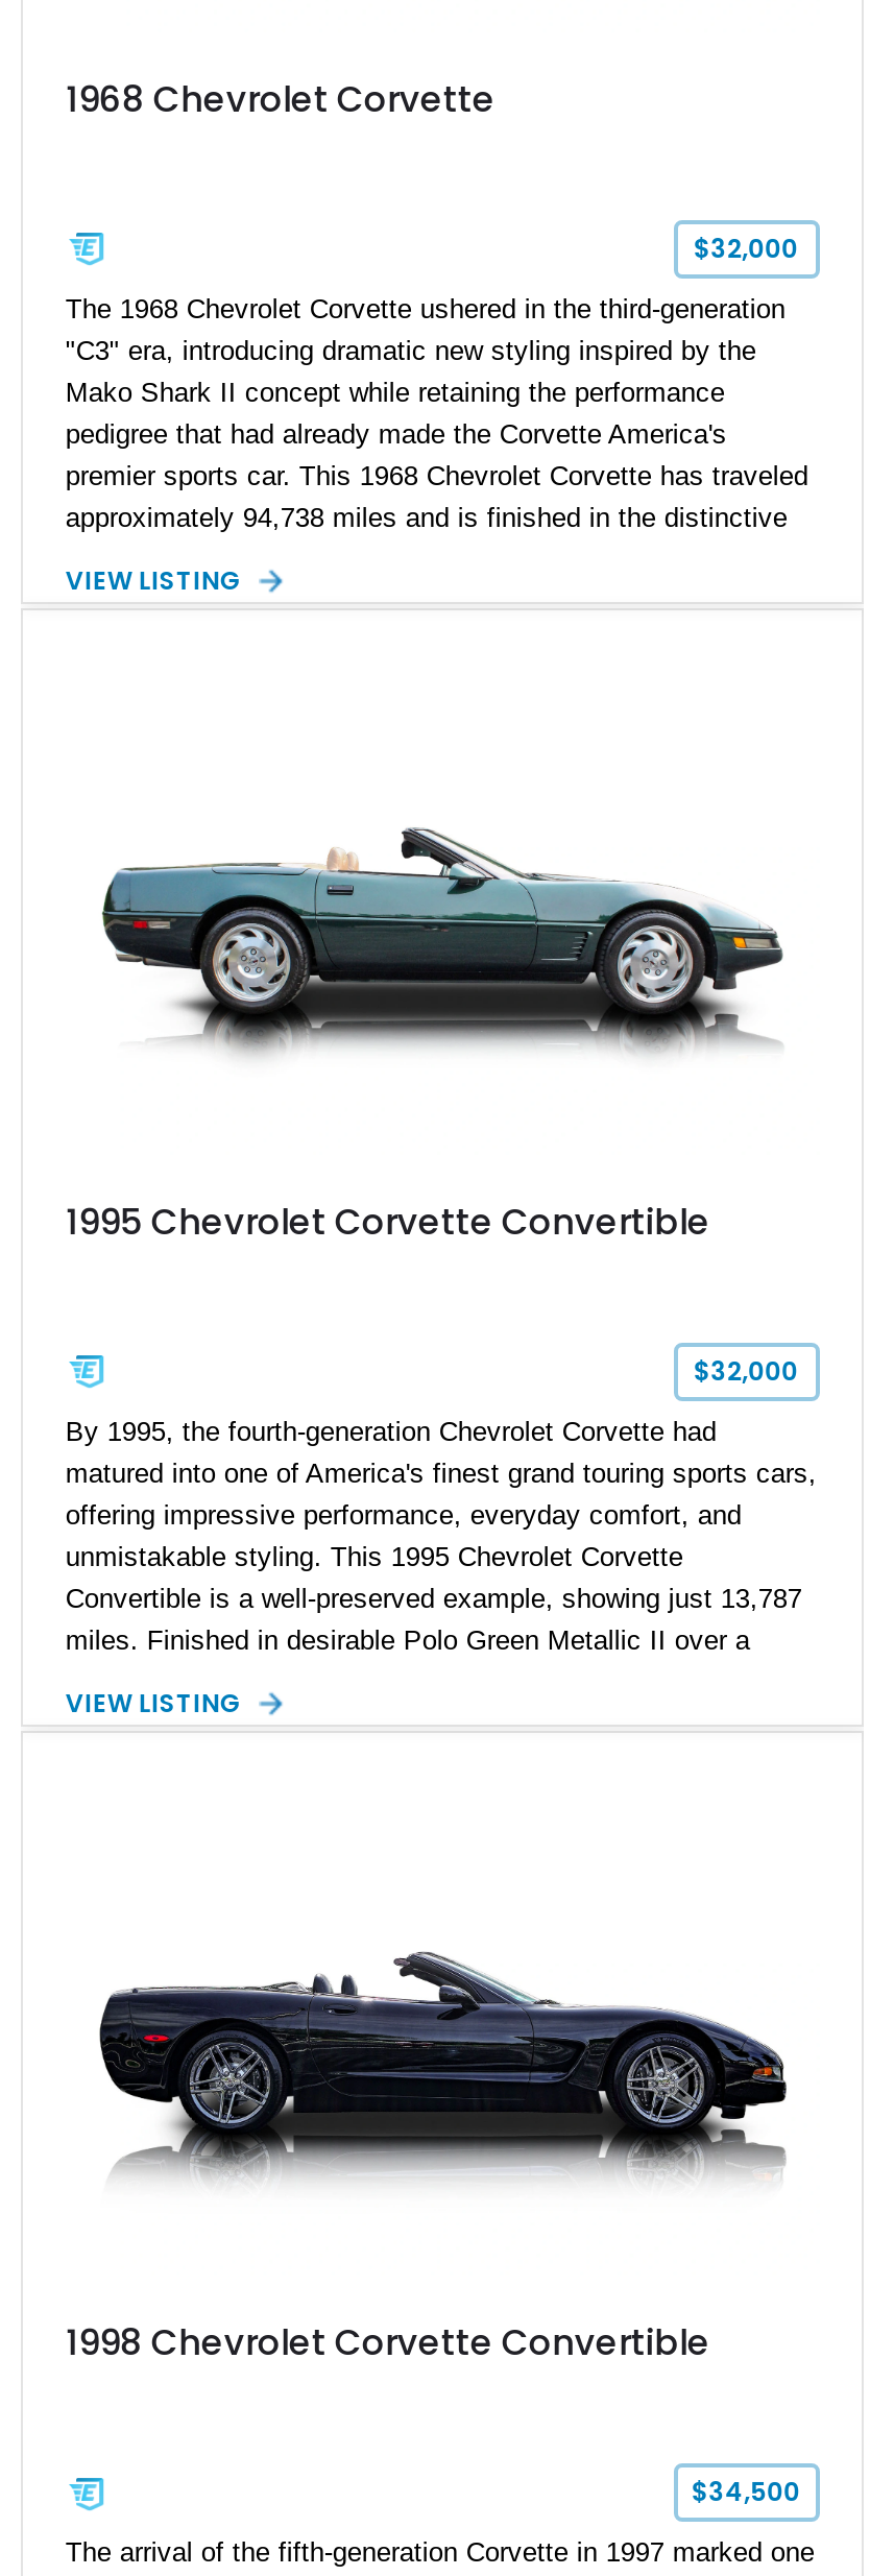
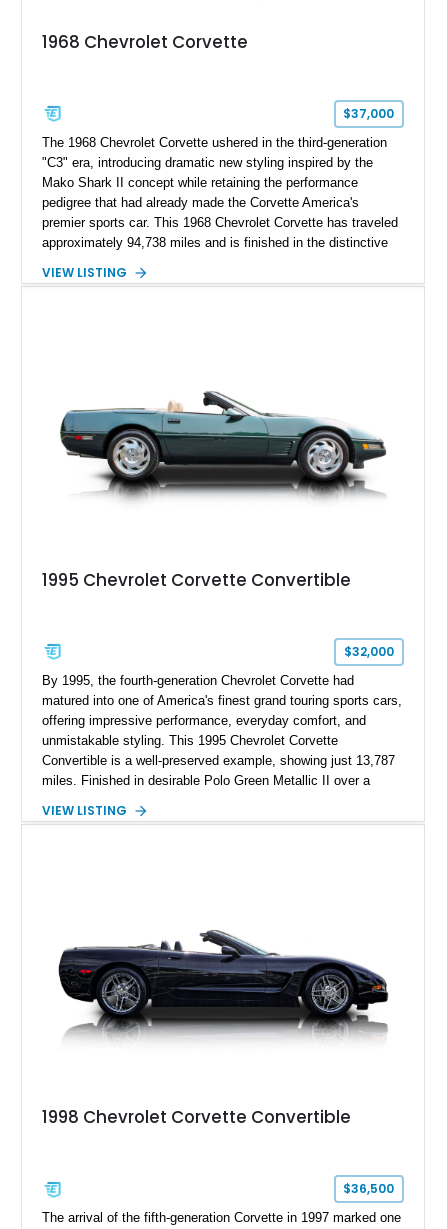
- $32,000
+ $37,000

- $34,500
+ $36,500
